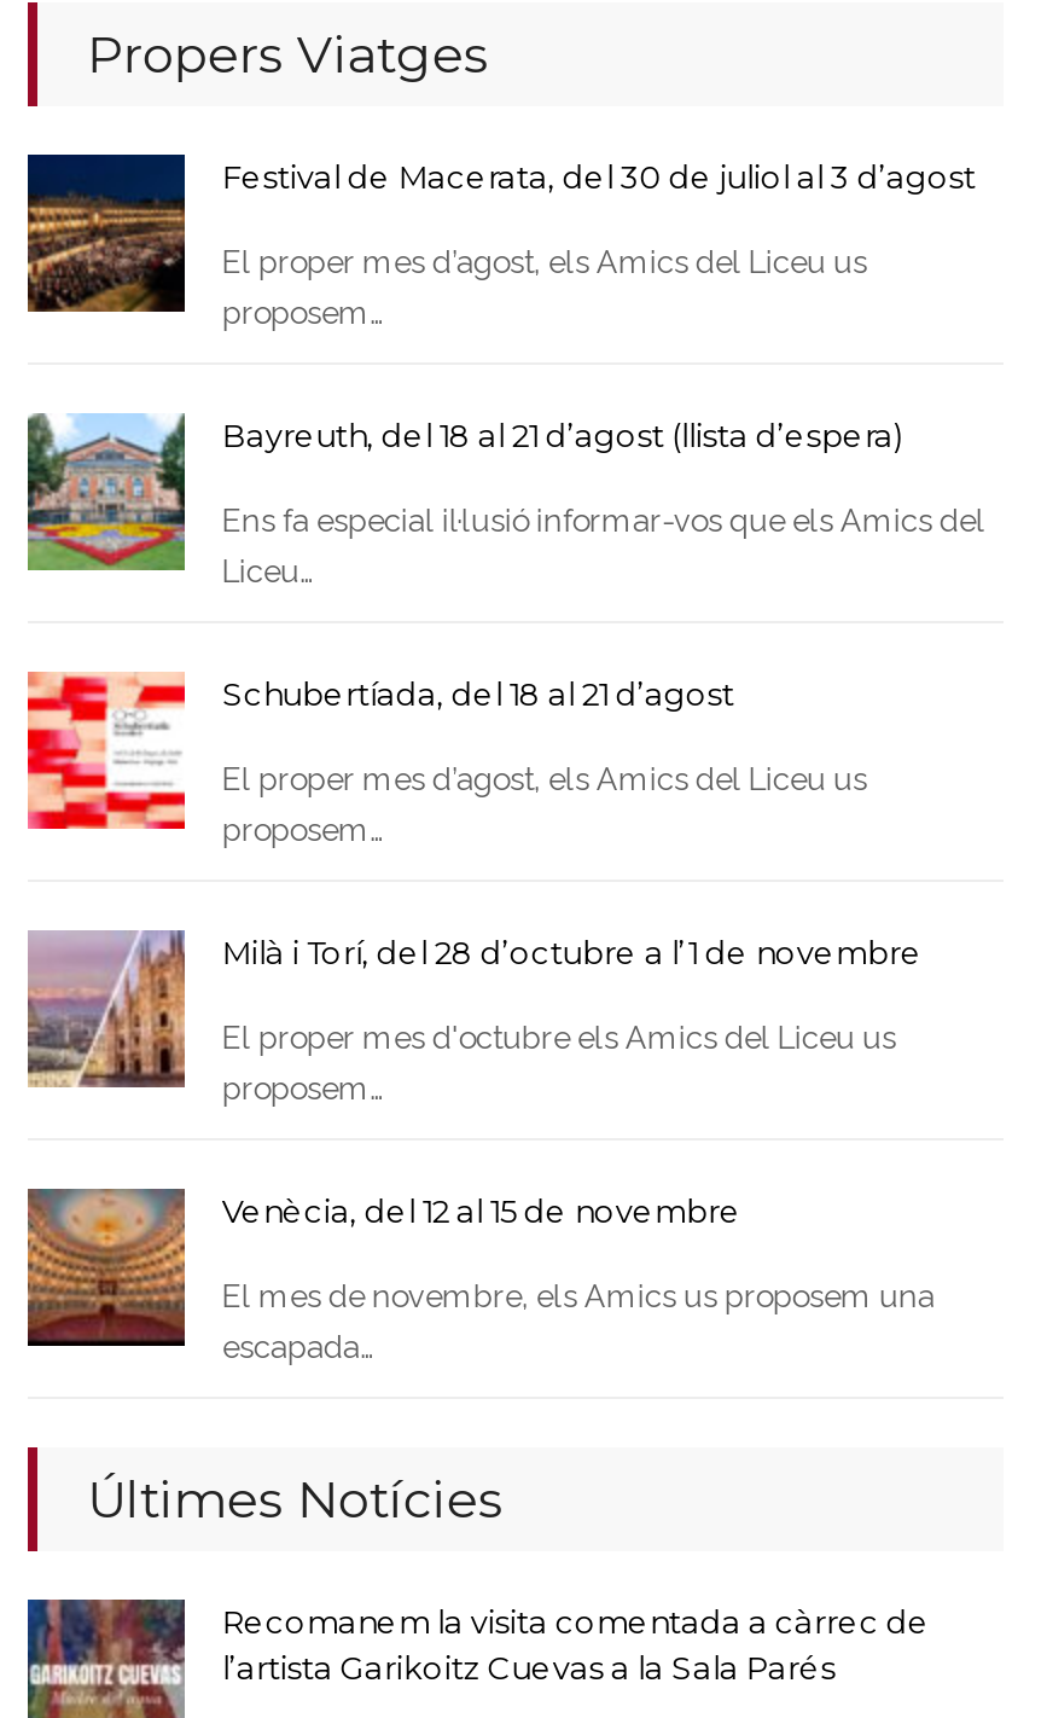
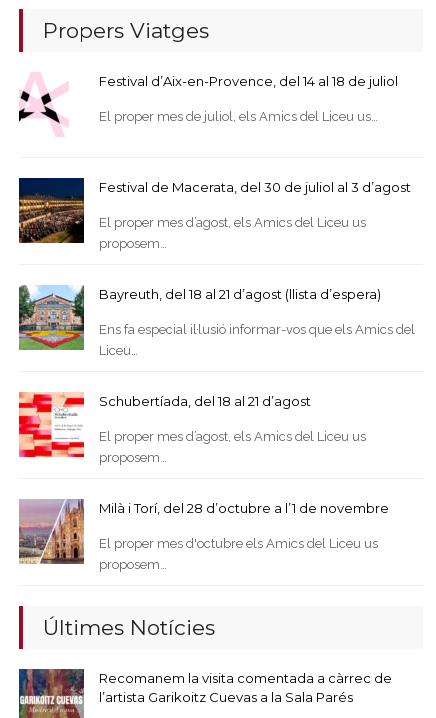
+ [image]
+ Festival d’Aix-en-Provence, del 14 al 18 de juliol
+ El proper mes de juliol, els Amics del Liceu us…

moved down: [image] | Festival de Macerata, del 30 de juliol al 3 d’agost | El proper mes d’agost, els Amics del Liceu us | ... | El proper mes d'octubre els Amics del Liceu us | proposem…

- [image]
- Venècia, del 12 al 15 de novembre
- El mes de novembre, els Amics us proposem una
- escapada…
